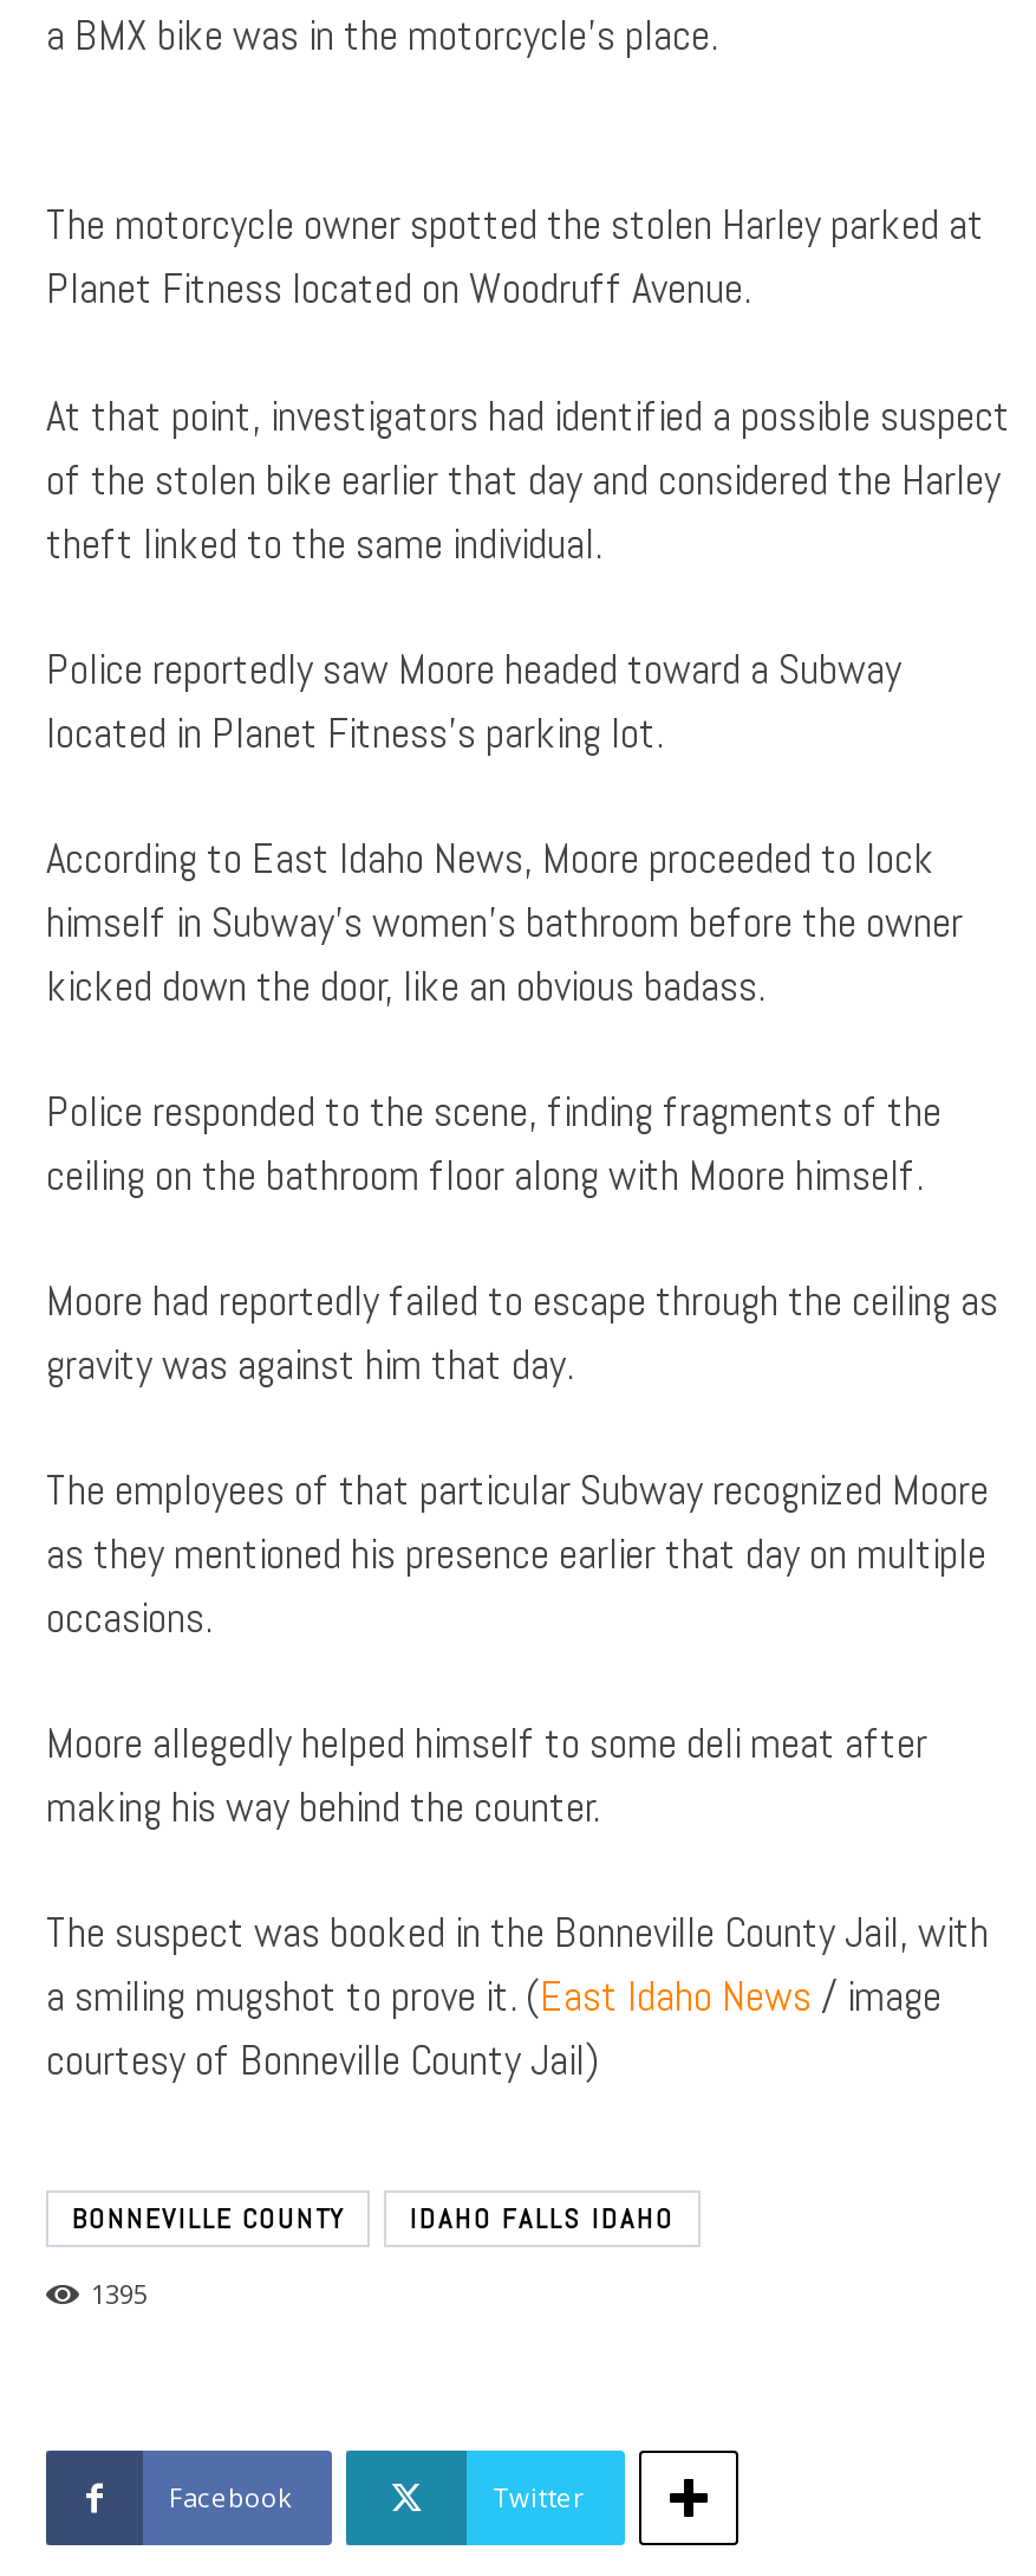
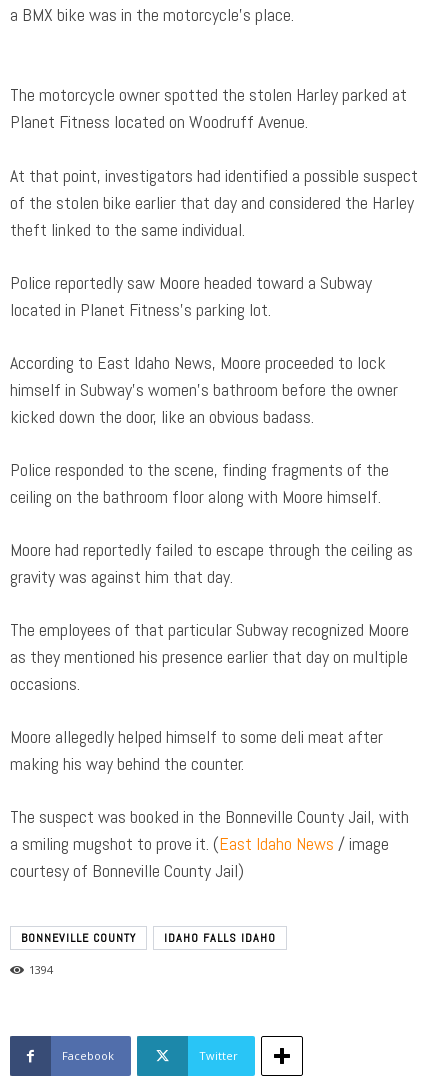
- 1395
+ 1394
